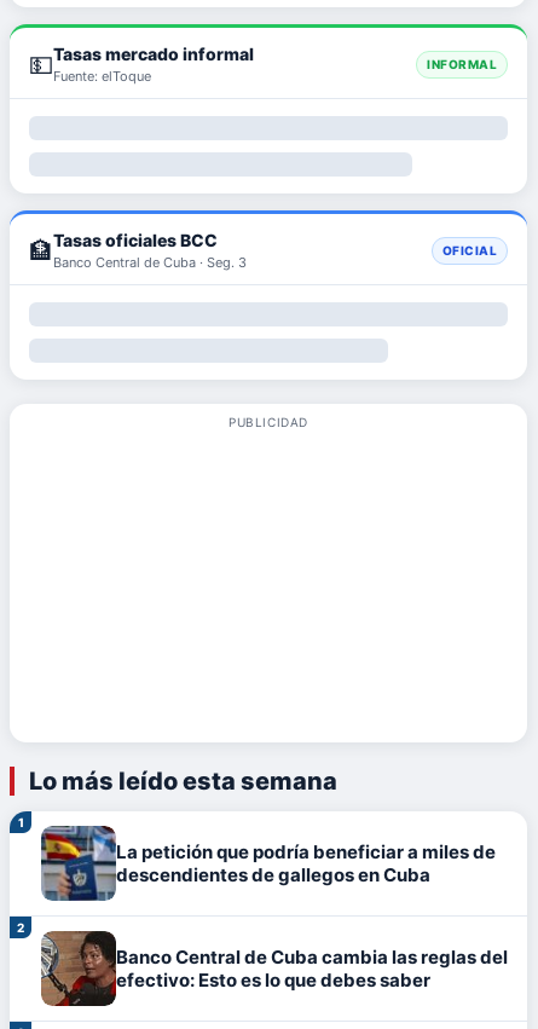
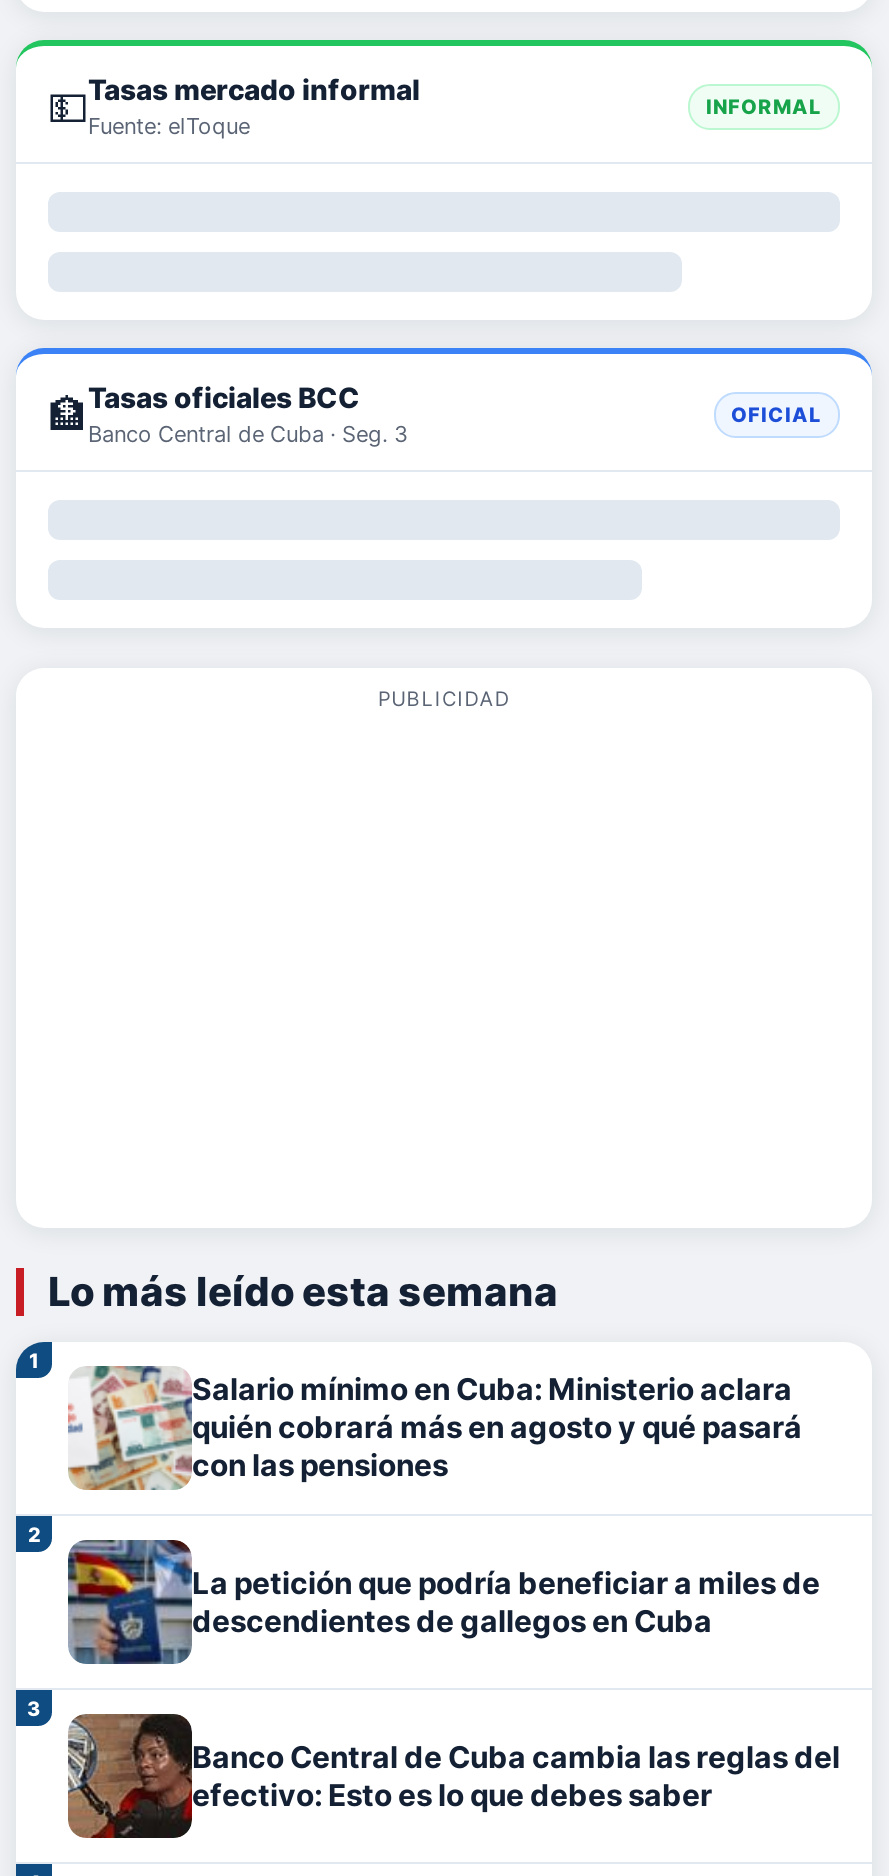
+ [image]
+ Salario mínimo en Cuba: Ministerio aclara
+ quién cobrará más en agosto y qué pasará
+ con las pensiones
